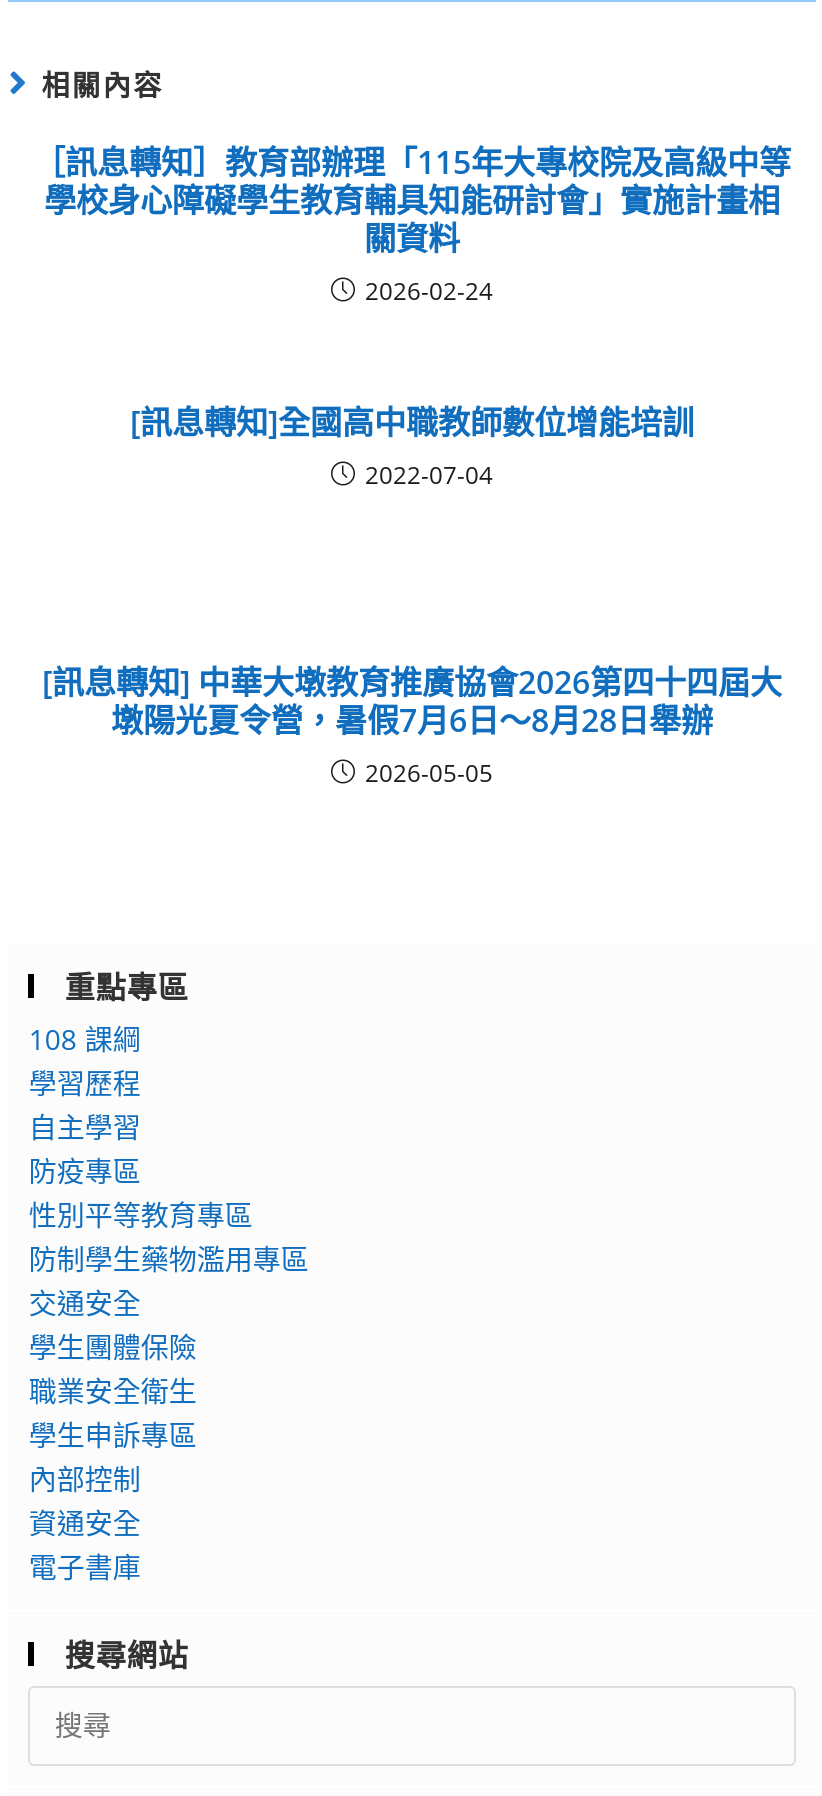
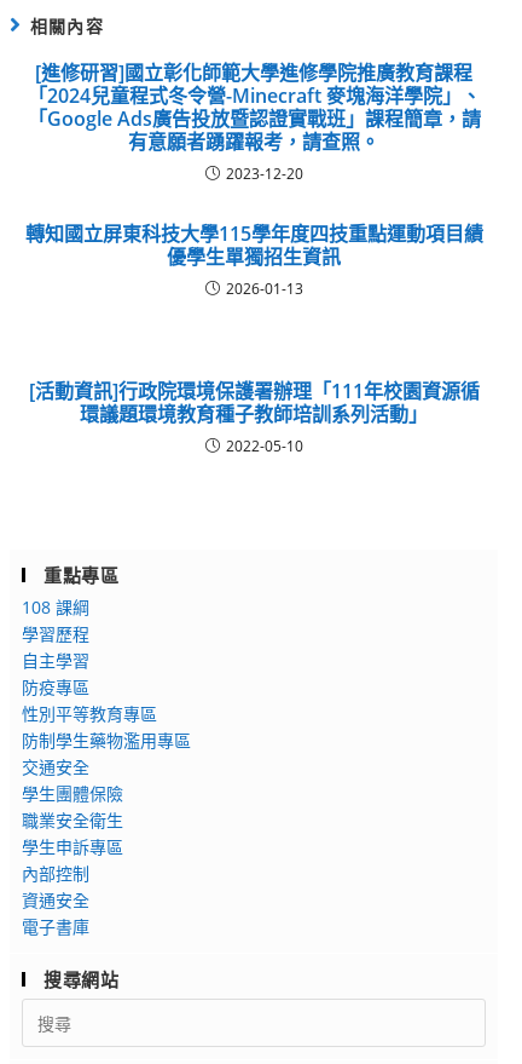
- ［訊息轉知］教育部辦理「115年大專校院及高級中等
- 學校身心障礙學生教育輔具知能研討會」實施計畫相
- 關資料
- 2026-02-24
+ [進修研習]國立彰化師範大學進修學院推廣教育課程
+ 「2024兒童程式冬令營-Minecraft 麥塊海洋學院」、
+ 「Google Ads廣告投放暨認證實戰班」課程簡章，請
+ 有意願者踴躍報考，請查照。
+ 2023-12-20

- [訊息轉知]全國高中職教師數位增能培訓
- 2022-07-04
+ 轉知國立屏東科技大學115學年度四技重點運動項目績
+ 優學生單獨招生資訊
+ 2026-01-13

- [訊息轉知] 中華大墩教育推廣協會2026第四十四屆大
- 墩陽光夏令營，暑假7月6日～8月28日舉辦
- 2026-05-05
+ [活動資訊]行政院環境保護署辦理「111年校園資源循
+ 環議題環境教育種子教師培訓系列活動」
+ 2022-05-10
